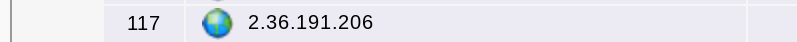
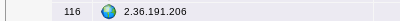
- 117
+ 116
